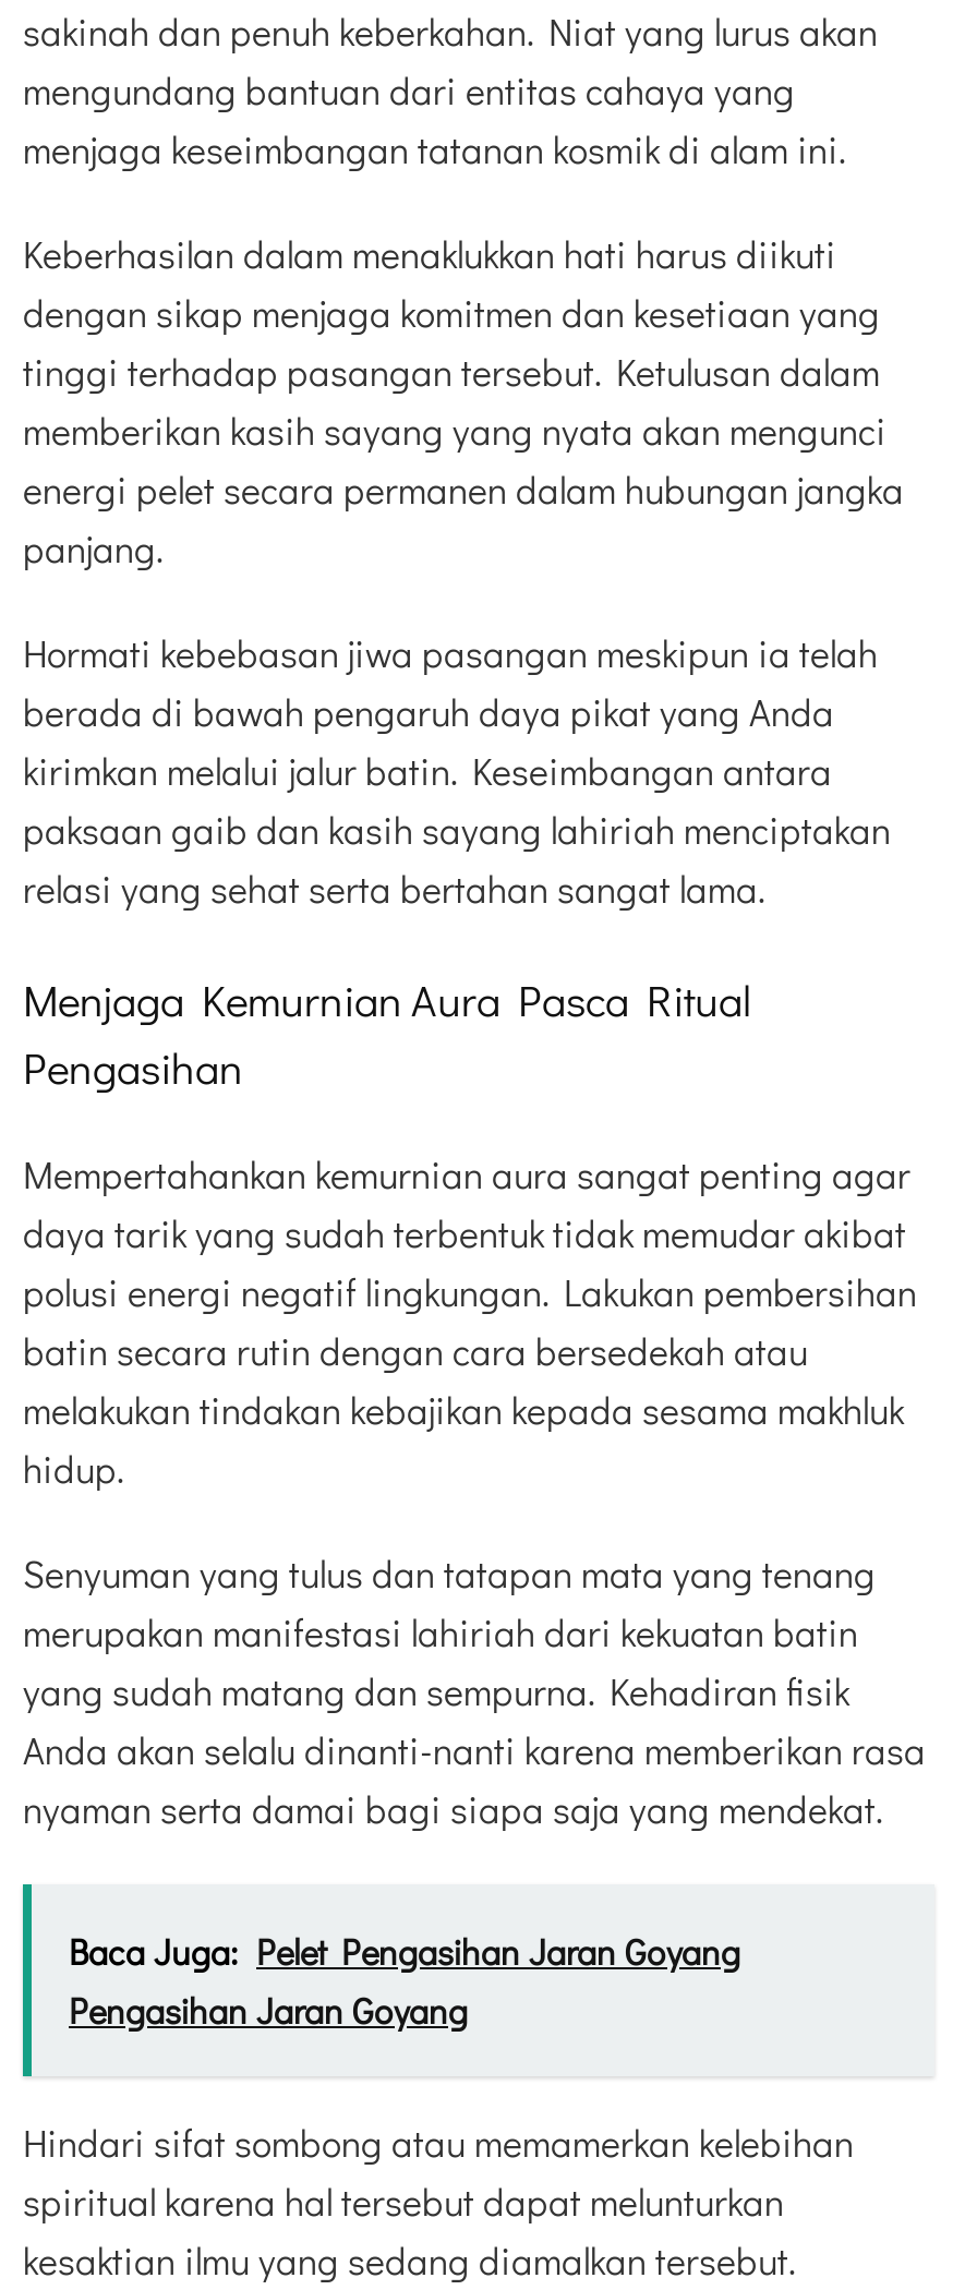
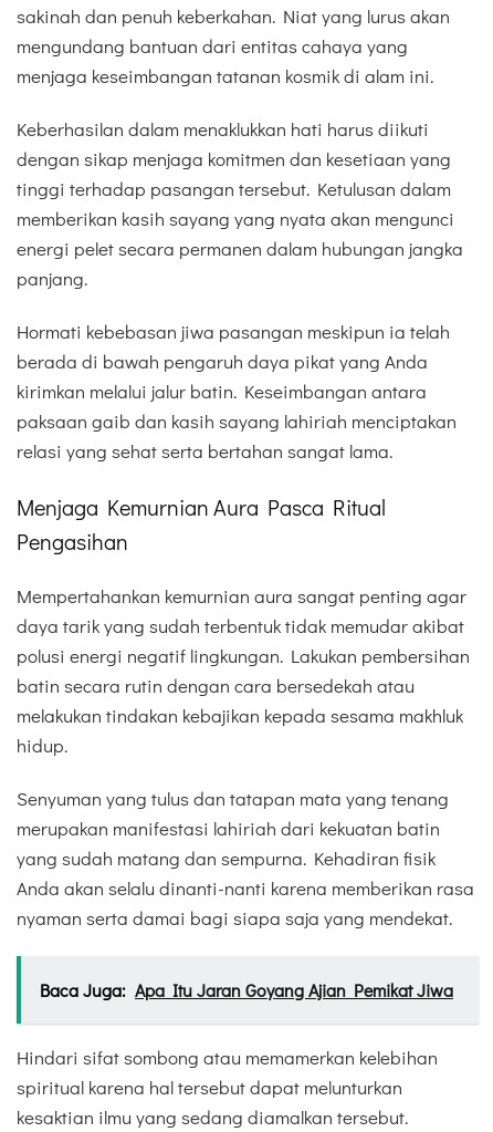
- Baca Juga: Pelet Pengasihan Jaran Goyang
- Pengasihan Jaran Goyang
+ Baca Juga: Apa Itu Jaran Goyang Ajian Pemikat Jiwa
